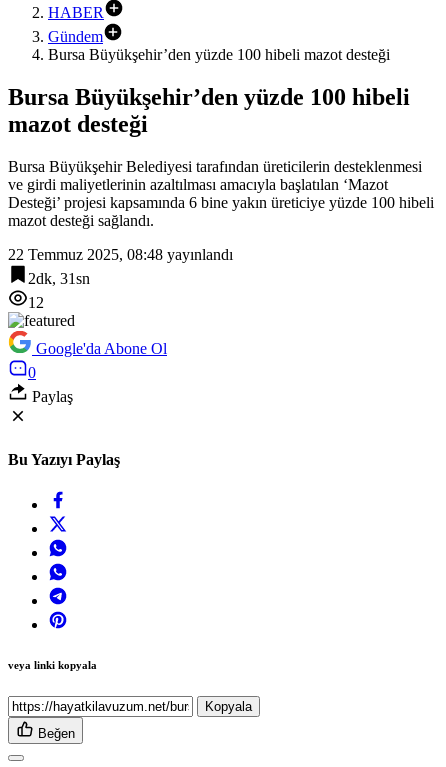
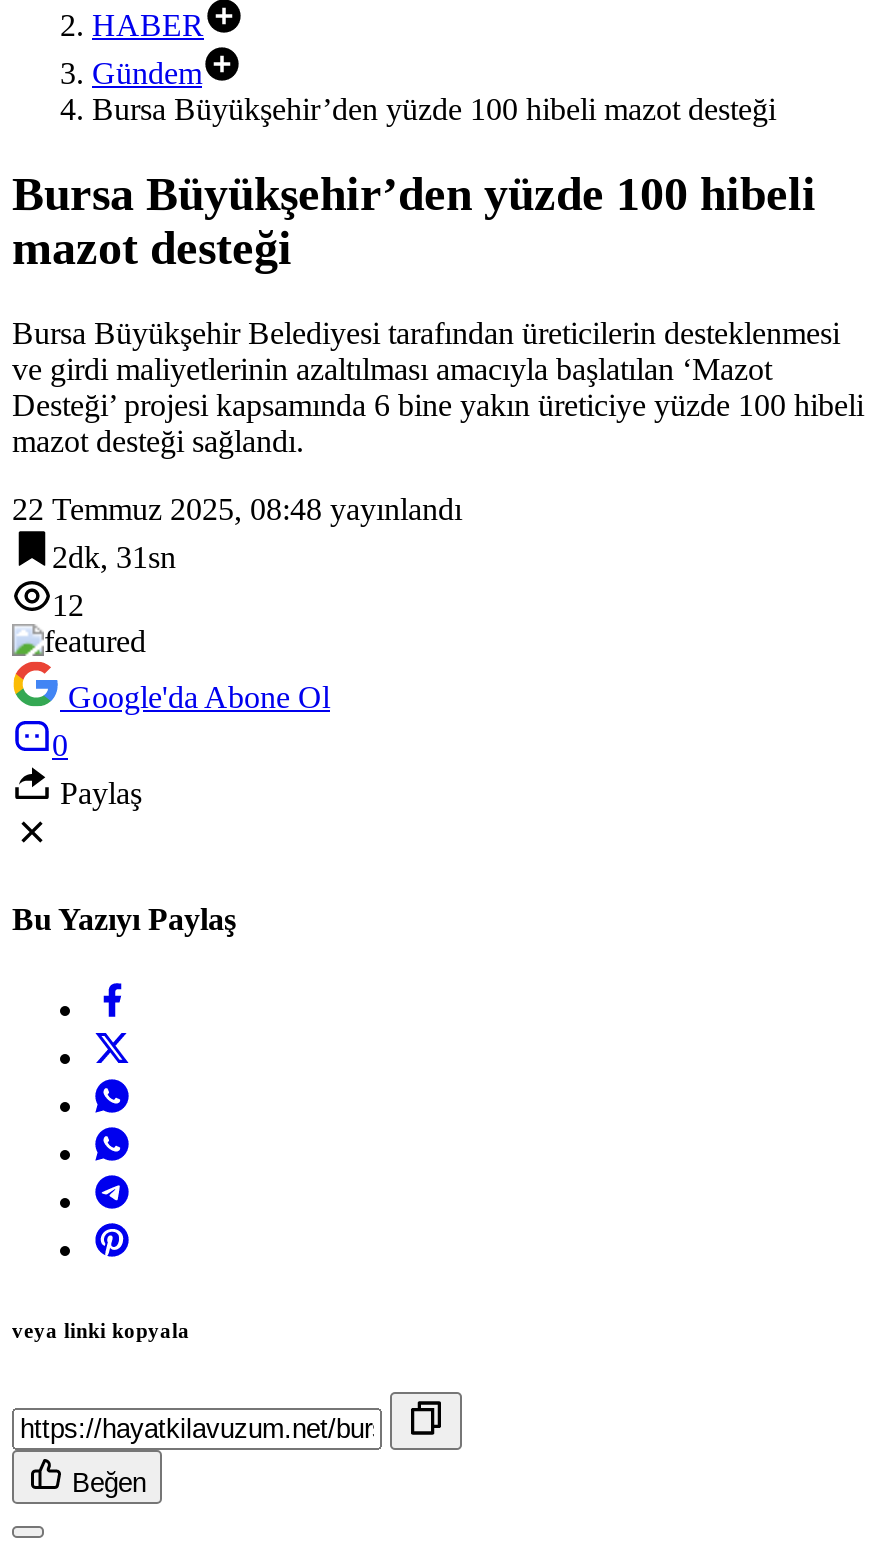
- Kopyala
